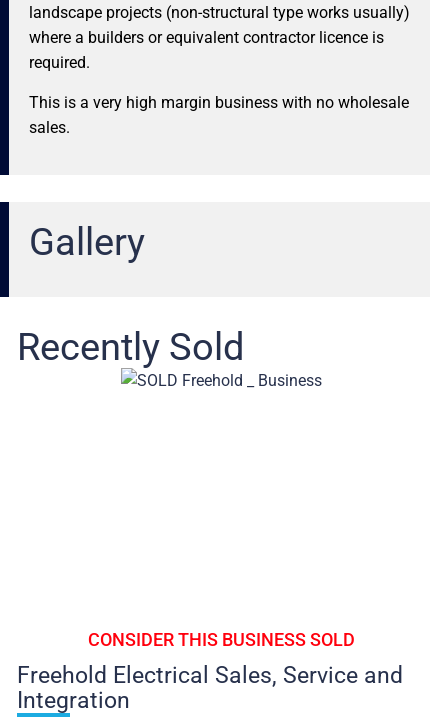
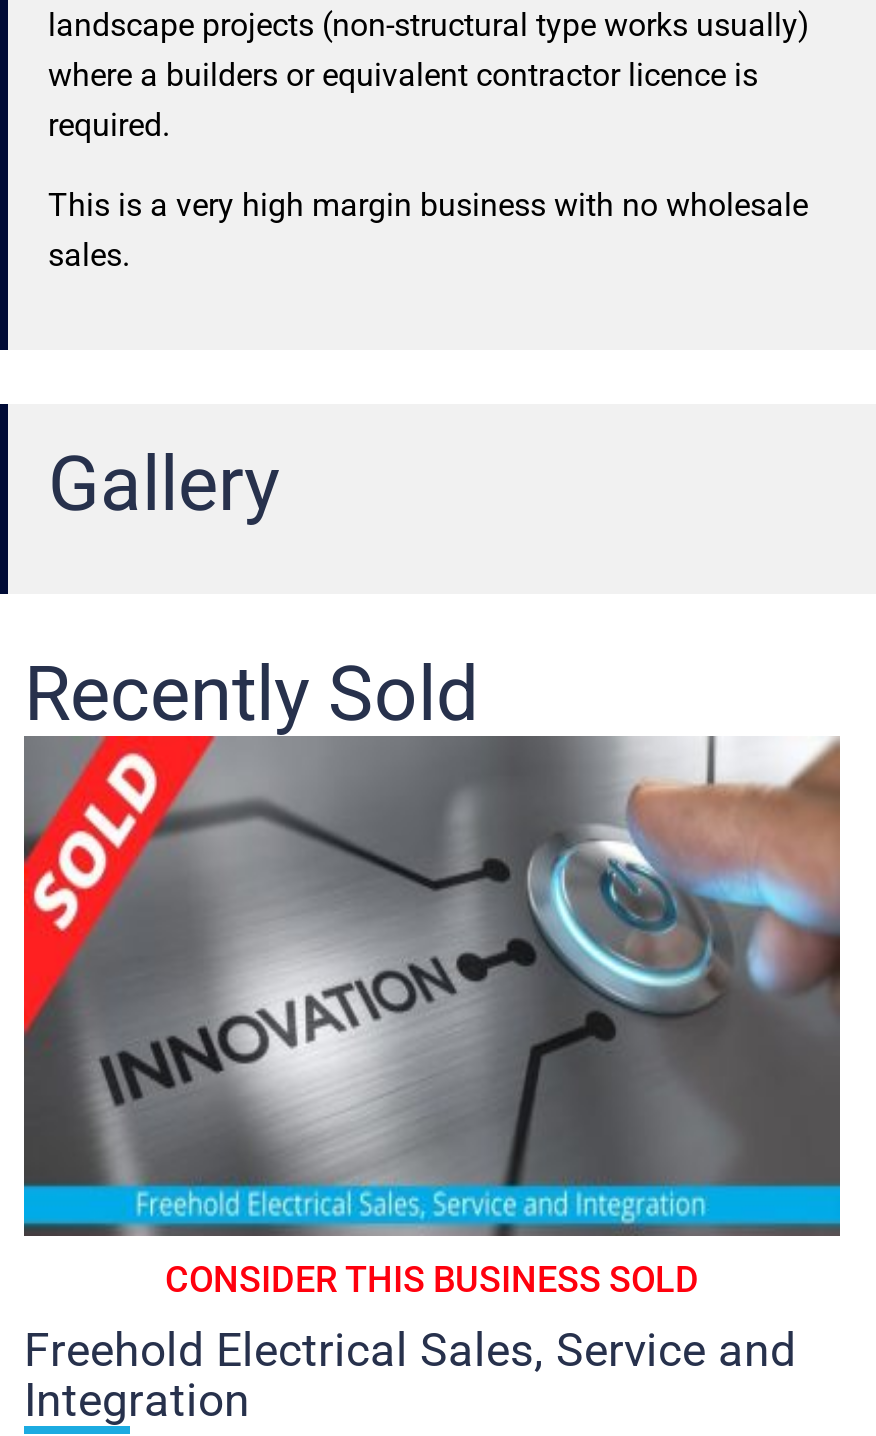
+ [image]
